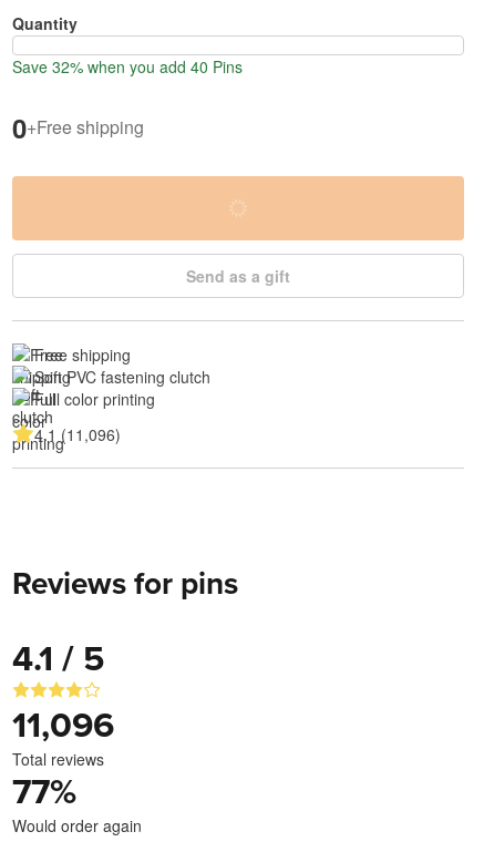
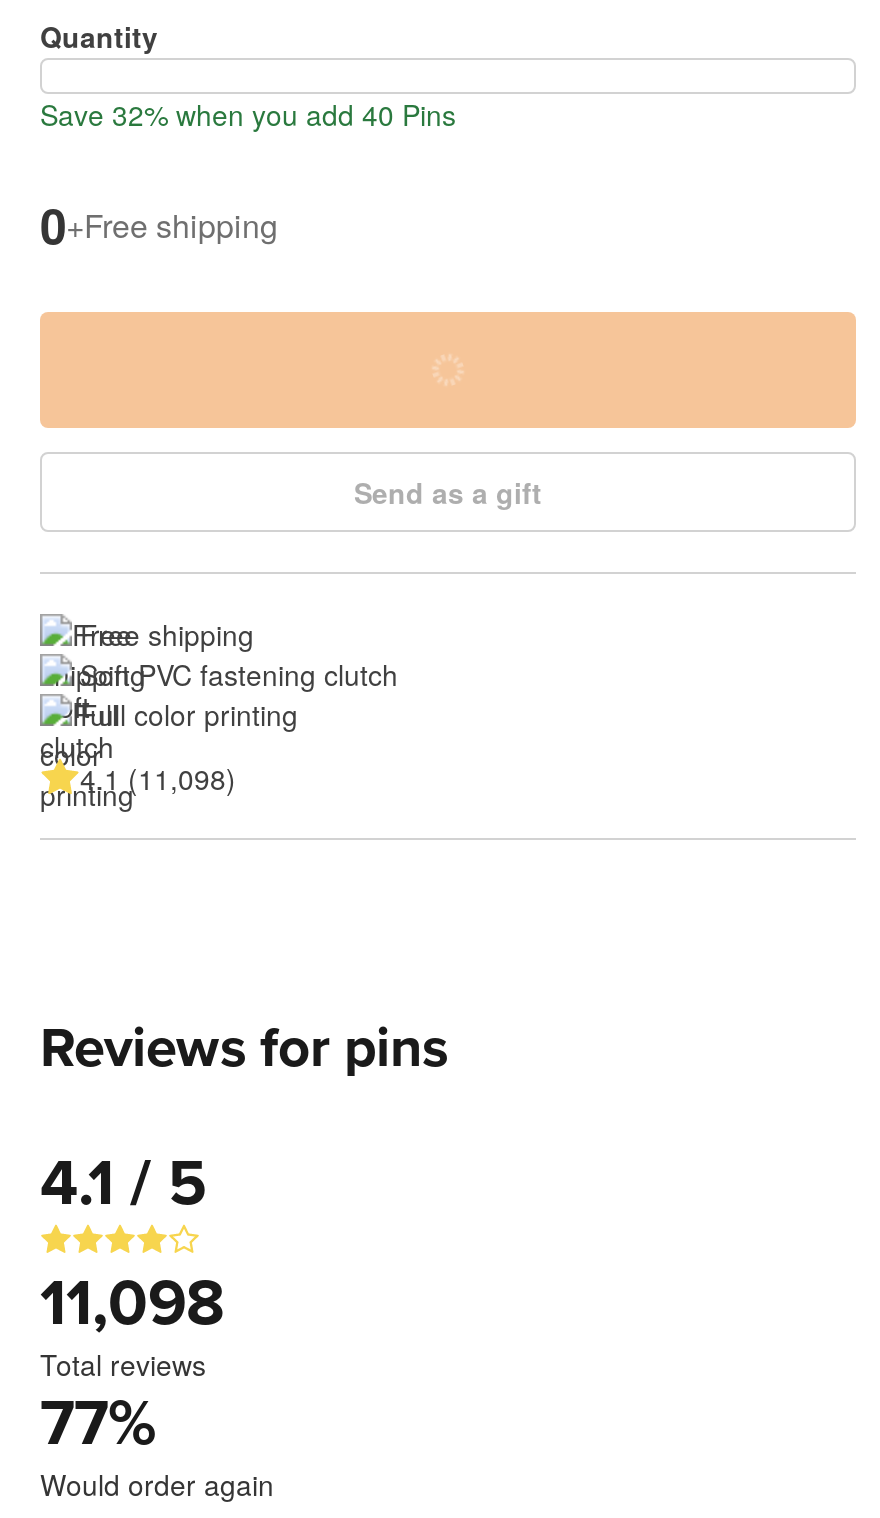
- 4.1 (11,096)
+ 4.1 (11,098)

- 11,096
+ 11,098
